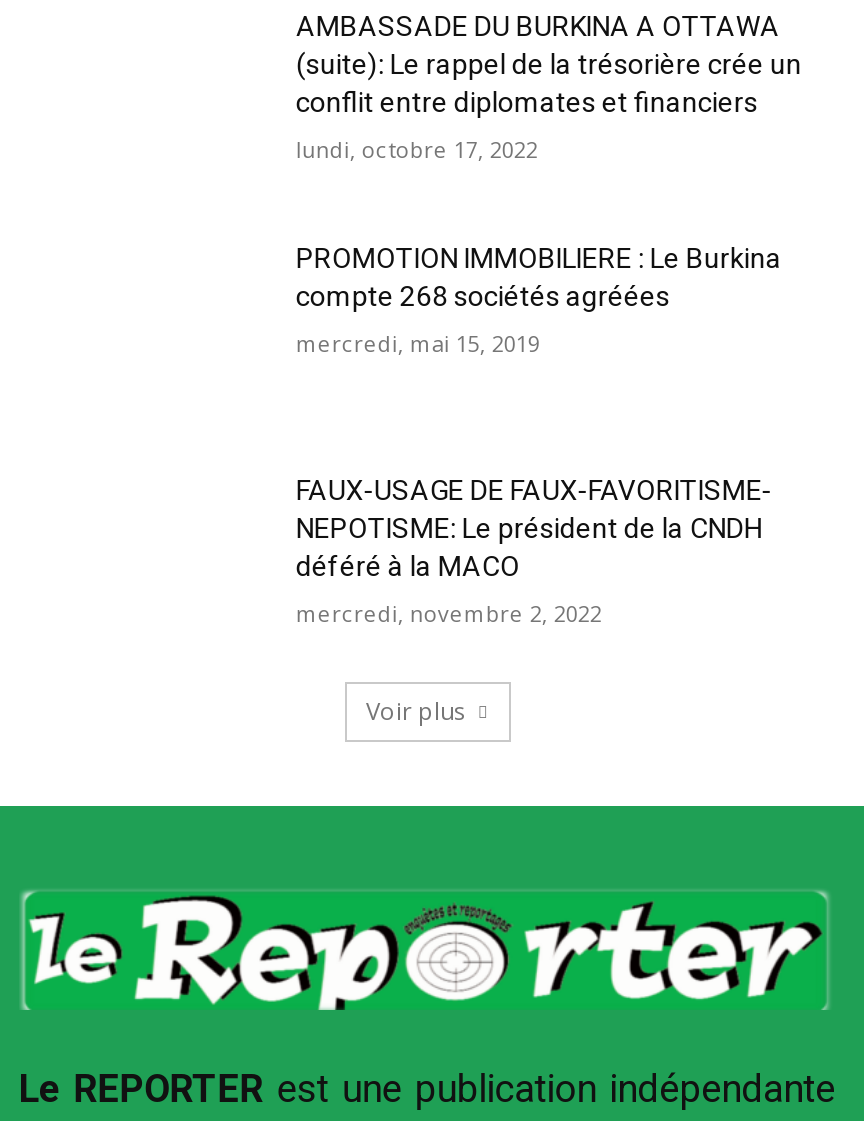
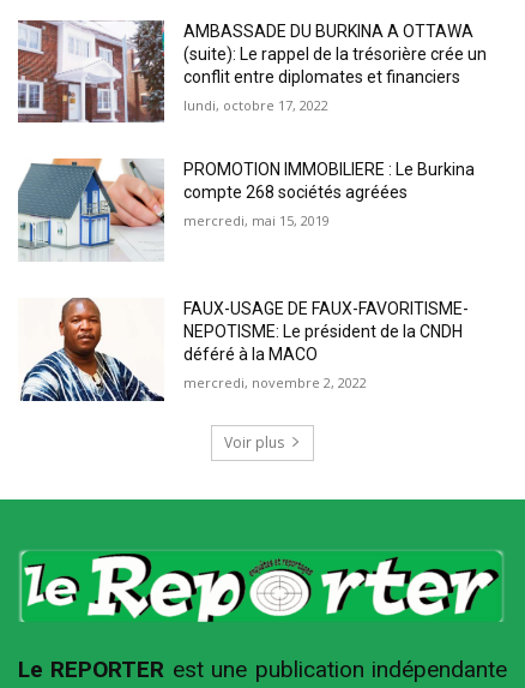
+ [image]

+ [image]

+ [image]
